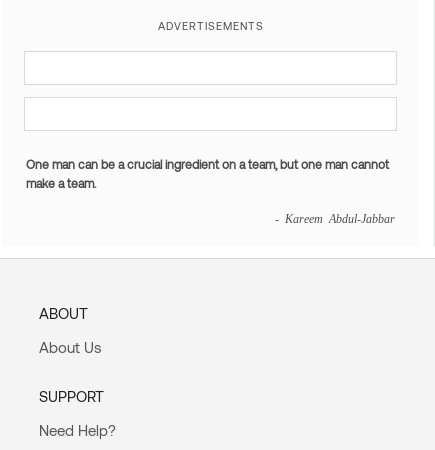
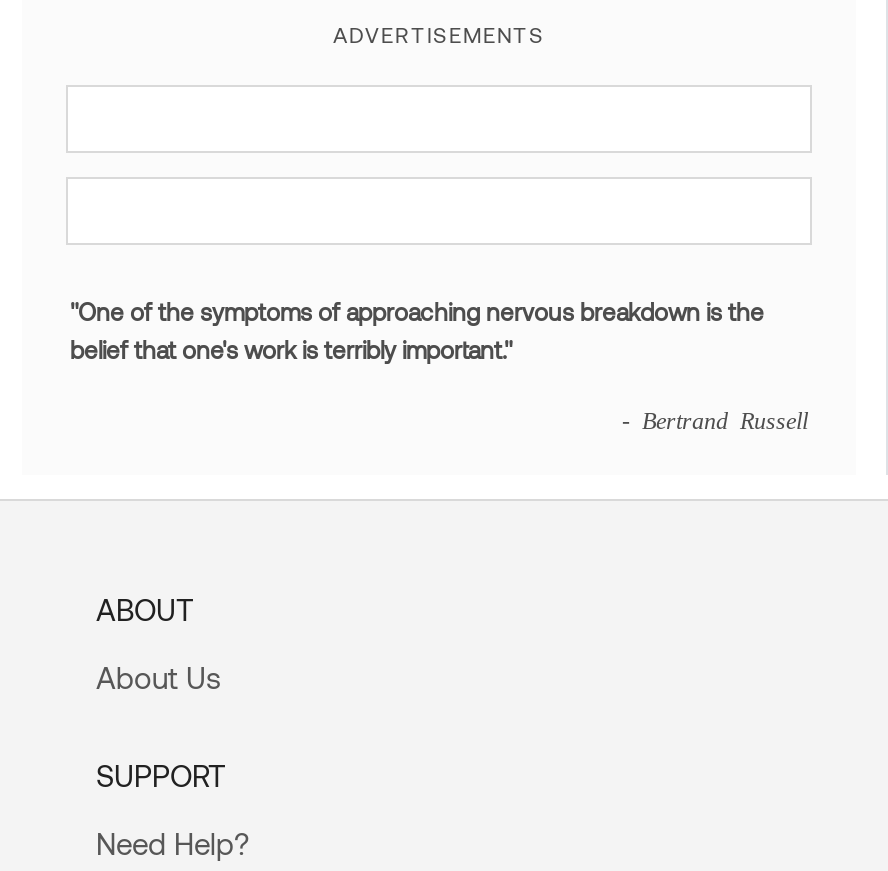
- One man can be a crucial ingredient on a team, but one man cannot
- make a team.
+ "One of the symptoms of approaching nervous breakdown is the
+ belief that one's work is terribly important."

- - Kareem Abdul-Jabbar
+ - Bertrand Russell
